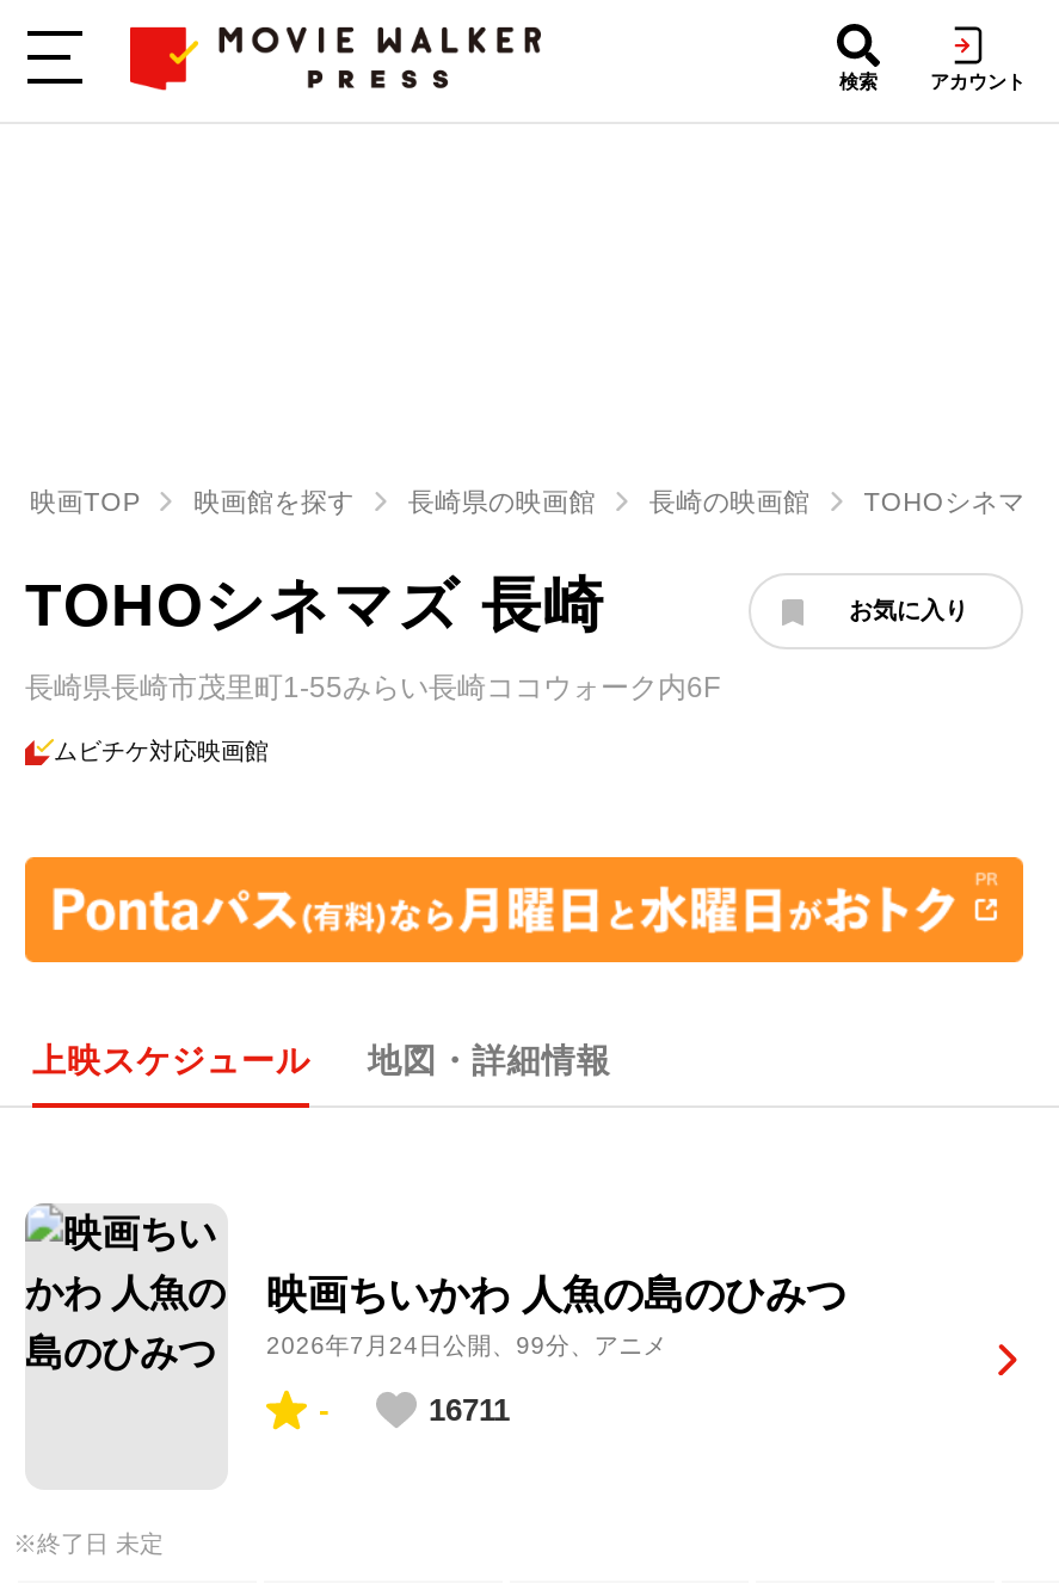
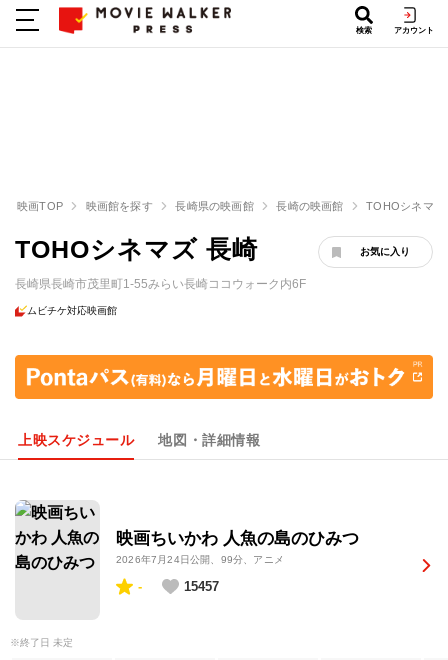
- 16711
+ 15457
